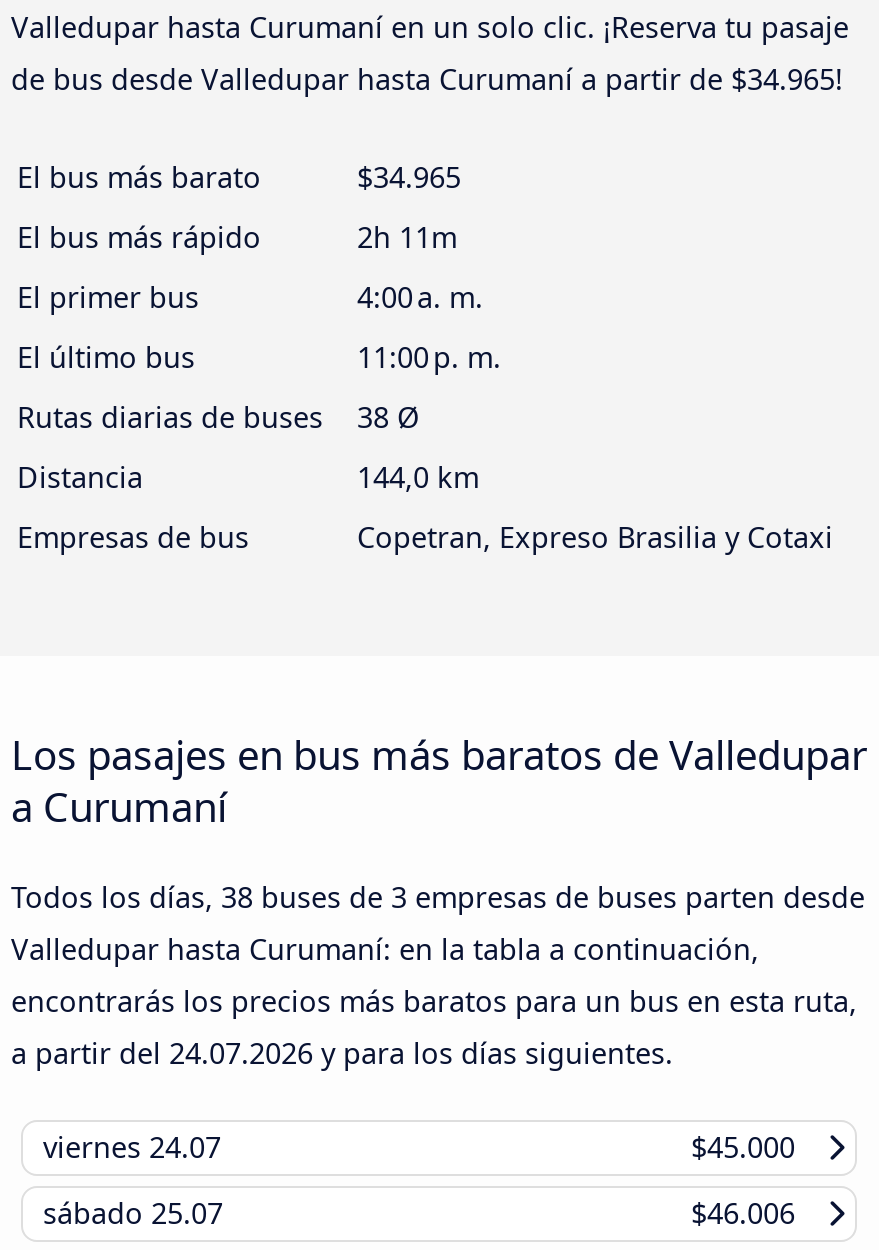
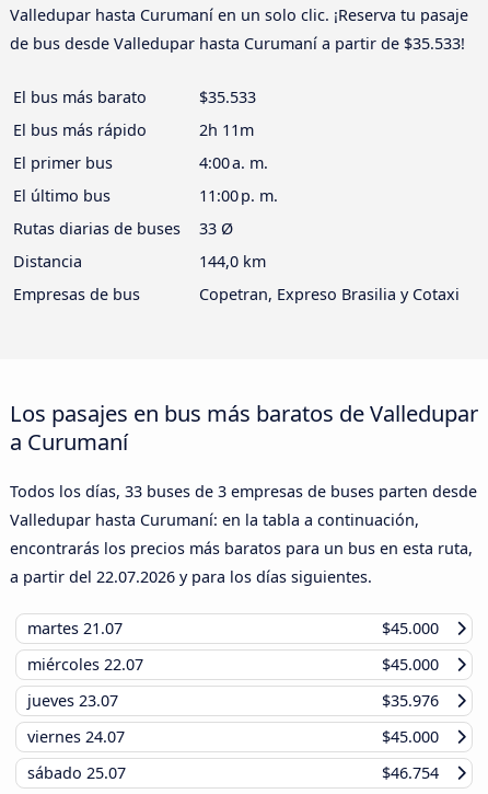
- de bus desde Valledupar hasta Curumaní a partir de $34.965!
+ de bus desde Valledupar hasta Curumaní a partir de $35.533!

- $34.965
+ $35.533

- Rutas diarias de buses 38 Ø
+ Rutas diarias de buses 33 Ø

- Todos los días, 38 buses de 3 empresas de buses parten desde
+ Todos los días, 33 buses de 3 empresas de buses parten desde

- a partir del 24.07.2026 y para los días siguientes.
+ a partir del 22.07.2026 y para los días siguientes.
+ martes 21.07
+ $45.000
+ miércoles 22.07
+ $45.000
+ jueves 23.07
+ $35.976

- $46.006
+ $46.754
